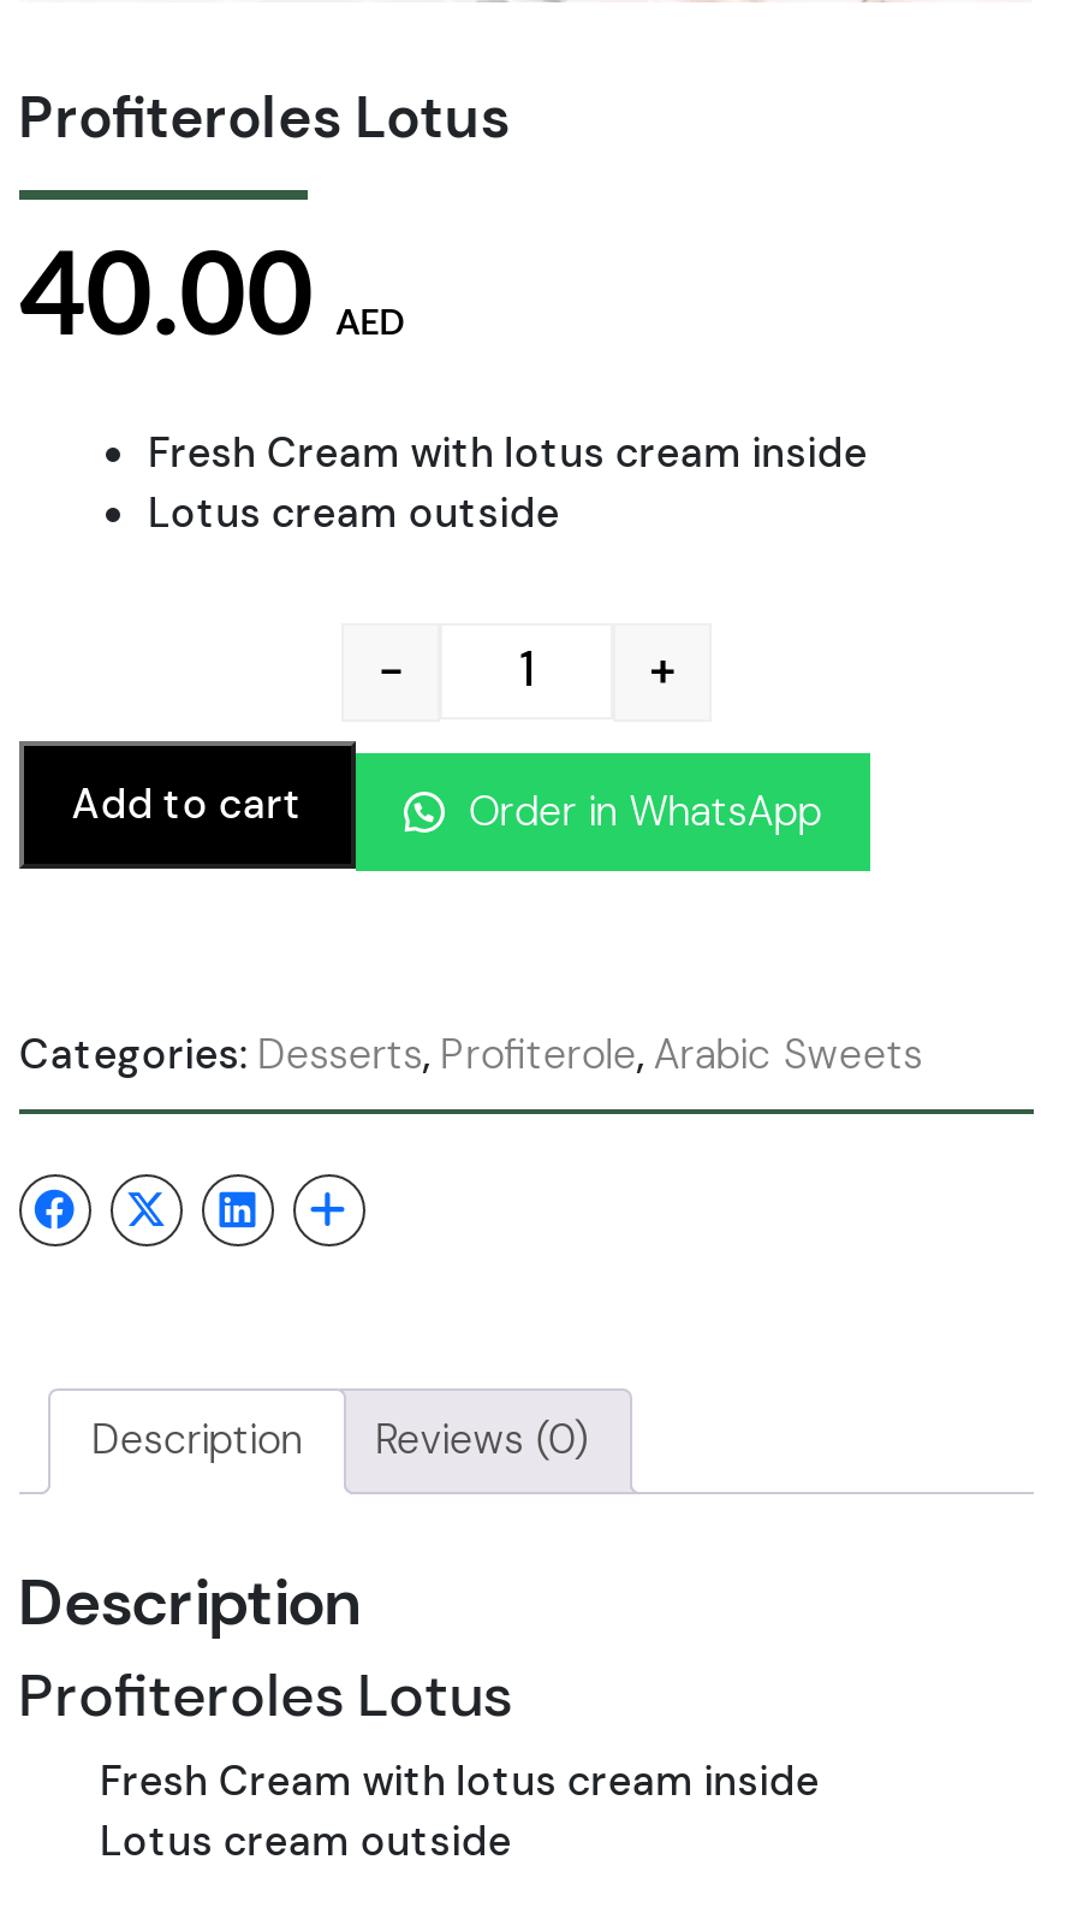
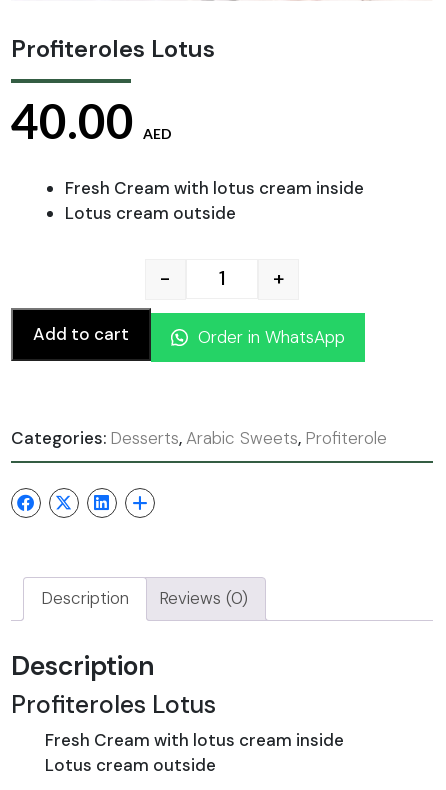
- Categories: Desserts, Profiterole, Arabic Sweets
+ Categories: Desserts, Arabic Sweets, Profiterole
